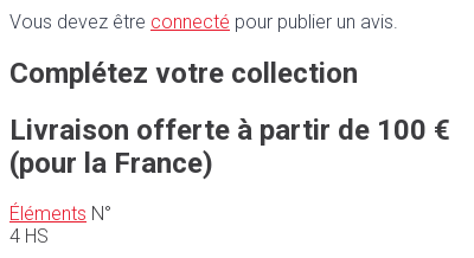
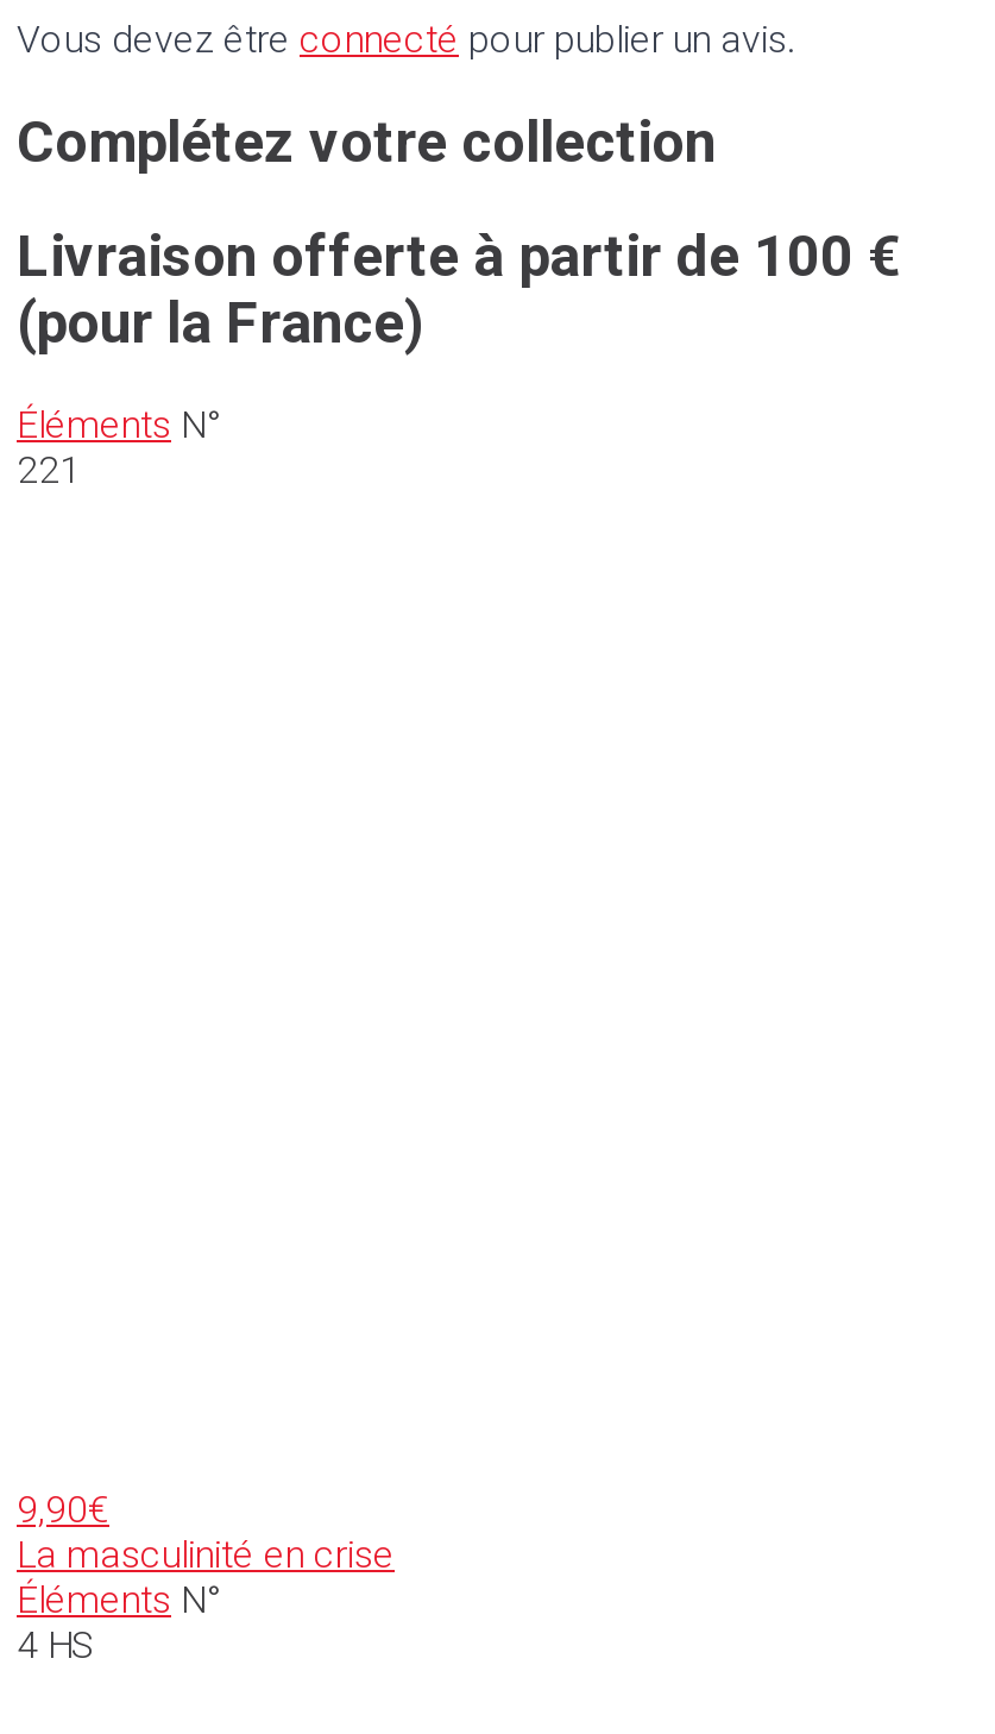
+ 221

+ 9,90€
+ La masculinité en crise
+ Éléments N°
